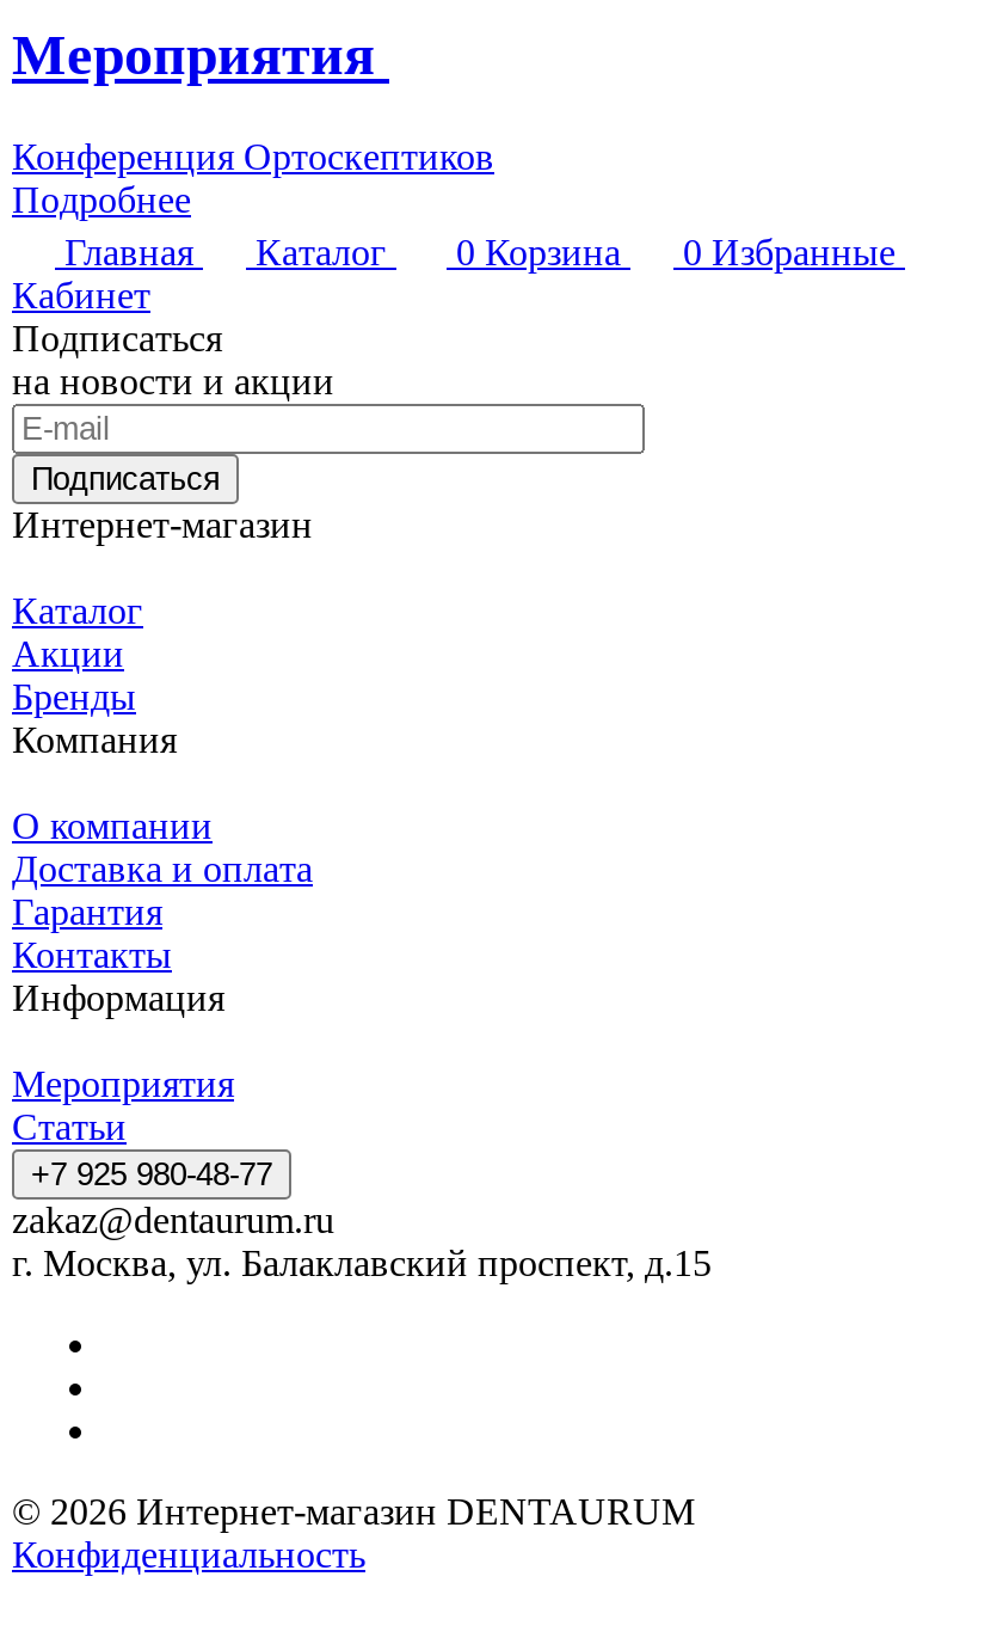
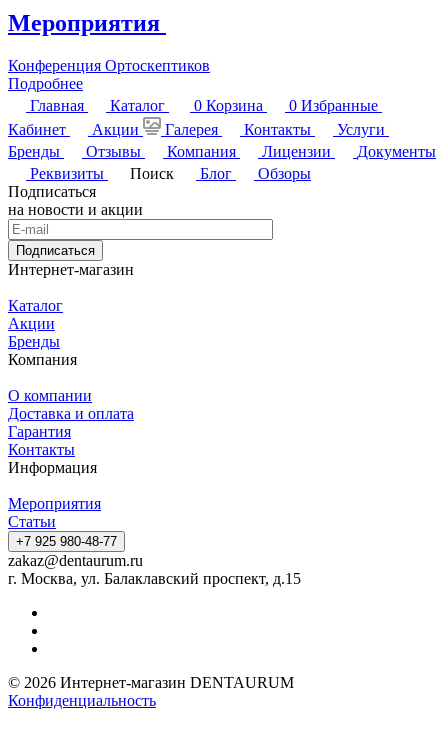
+ Акции
+ Галерея
+ Контакты
+ Услуги
+ Бренды
+ Отзывы
+ Компания
+ Лицензии
+ Документы
+ Реквизиты
+ Поиск
+ Блог
+ Обзоры
